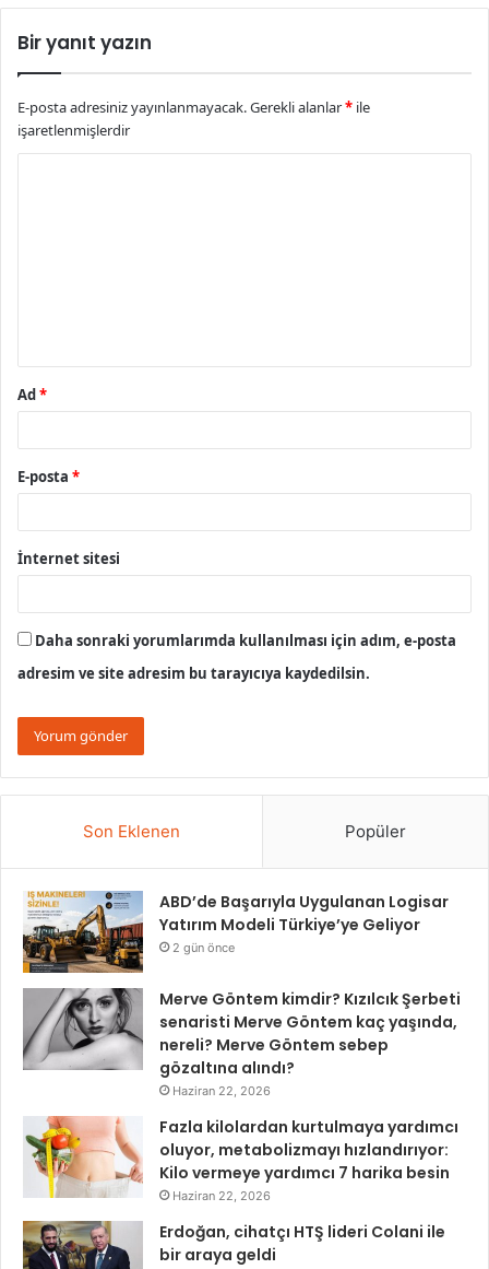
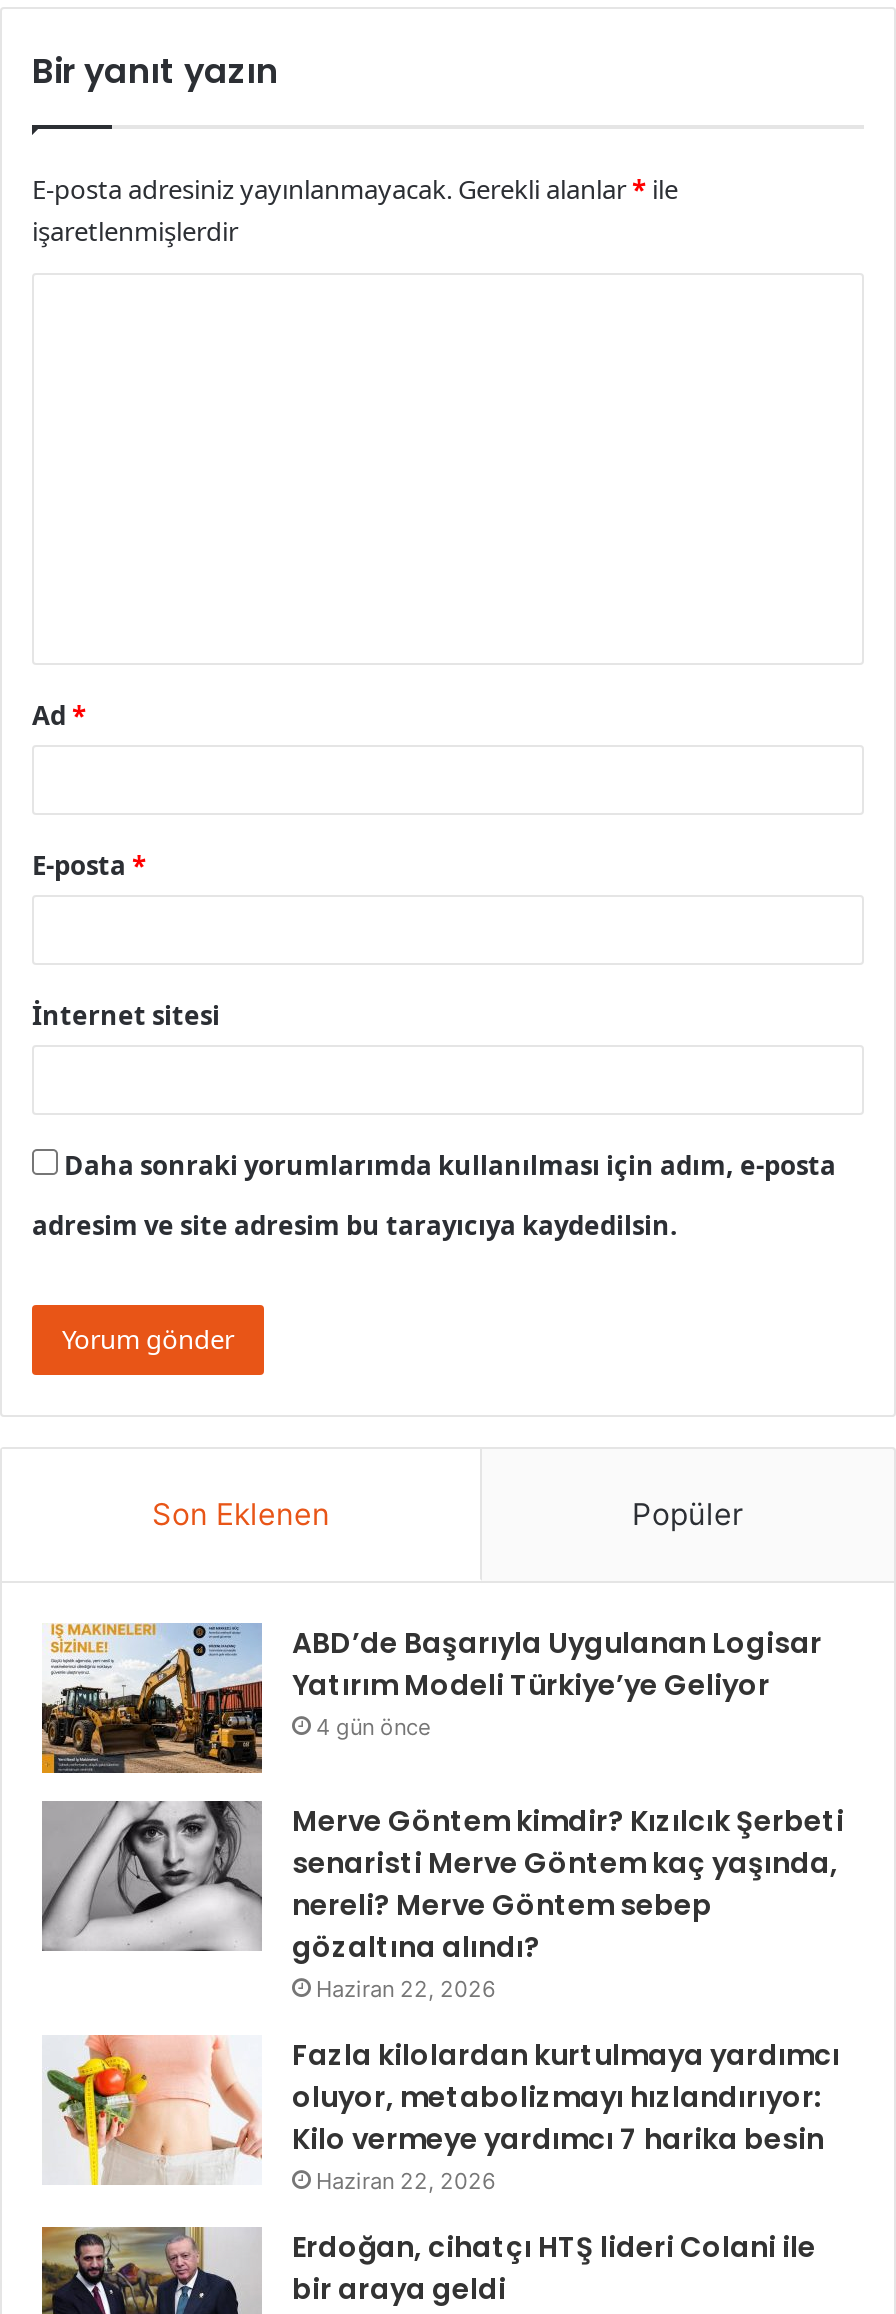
- 2 gün önce
+ 4 gün önce
